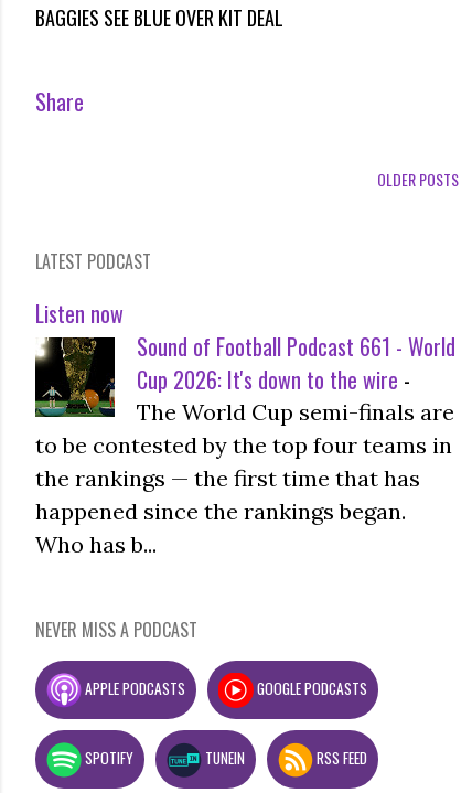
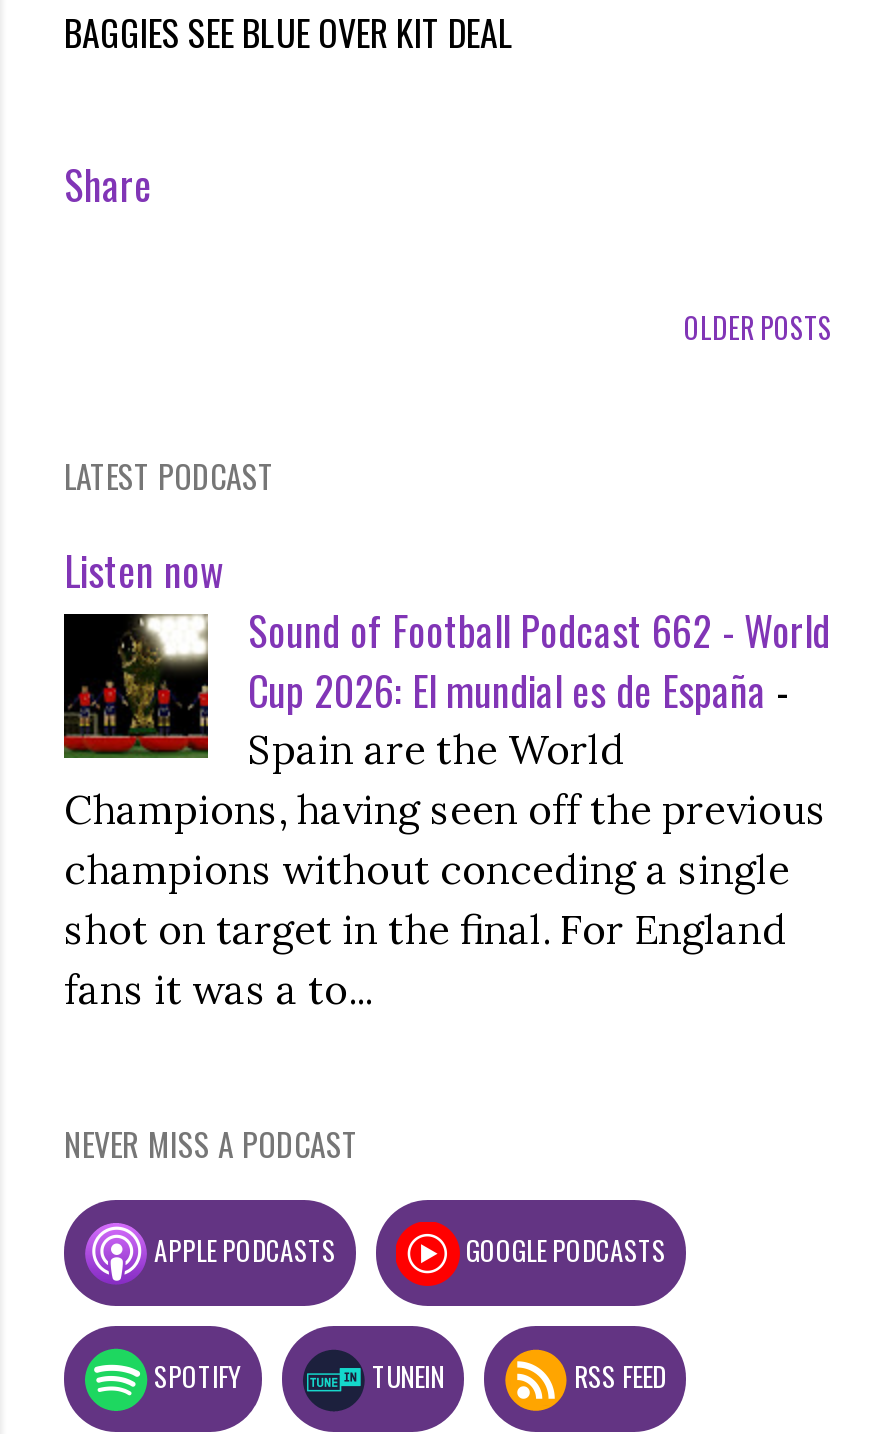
- [image]
- Sound of Football Podcast 661 - World
- Cup 2026: It's down to the wire -
- The World Cup semi-finals are
- to be contested by the top four teams in
- the rankings — the first time that has
- happened since the rankings began.
- Who has b...
+ [image]
+ Sound of Football Podcast 662 - World
+ Cup 2026: El mundial es de España -
+ Spain are the World
+ Champions, having seen off the previous
+ champions without conceding a single
+ shot on target in the final. For England
+ fans it was a to...
